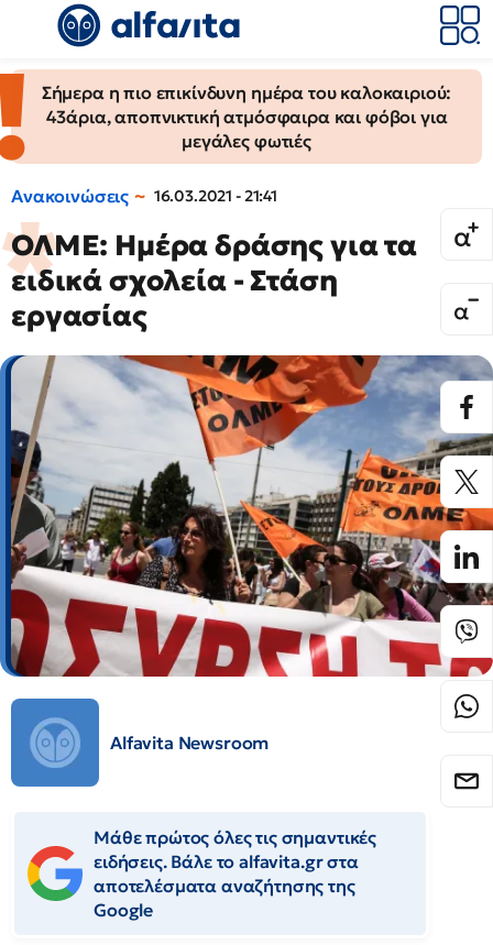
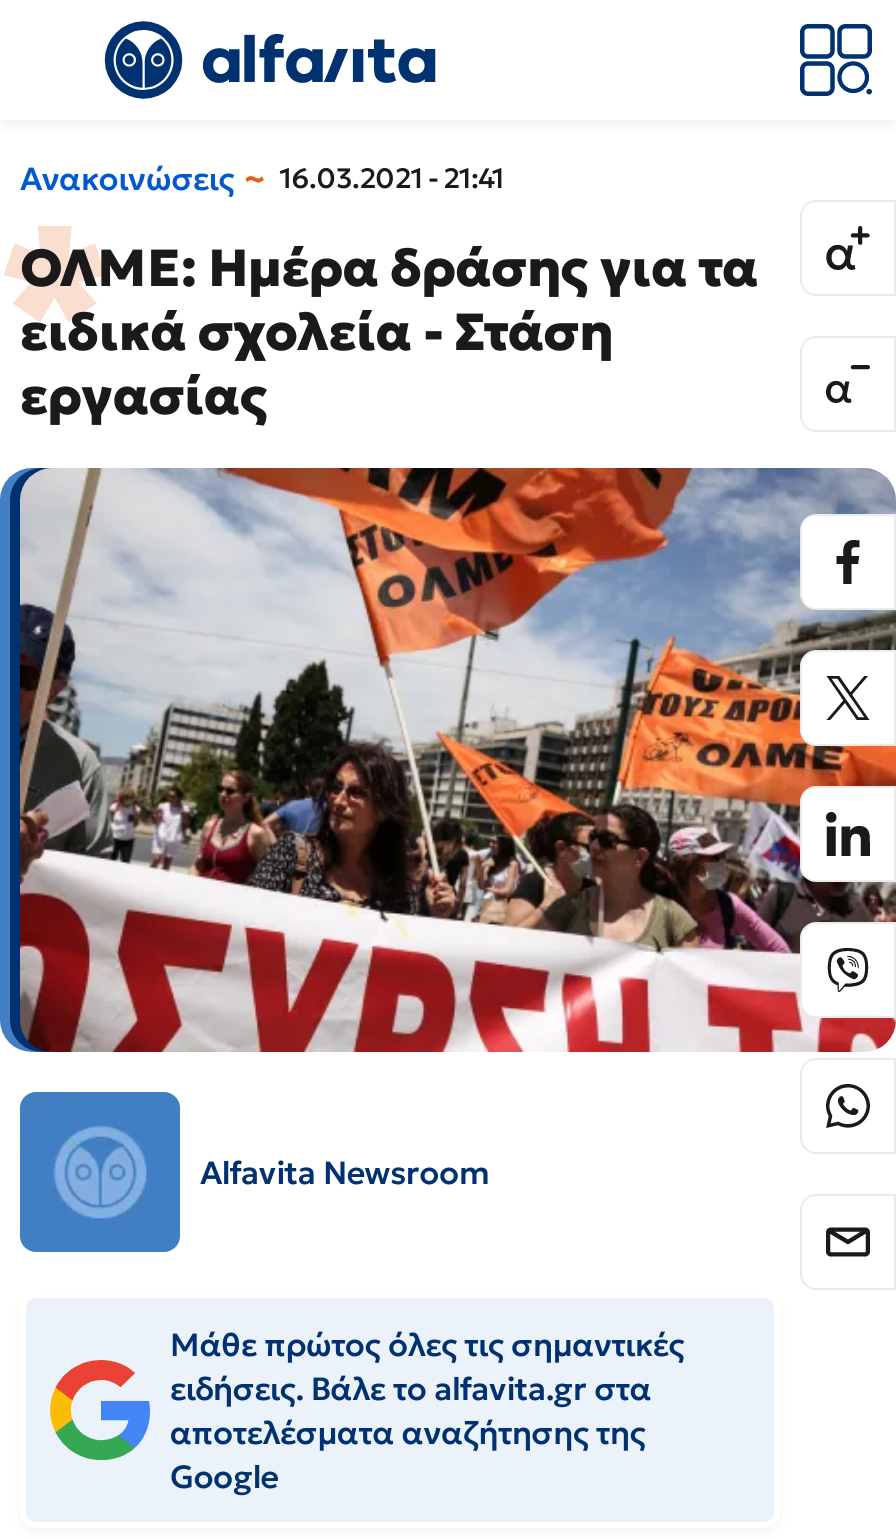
- [image]
- Σήμερα η πιο επικίνδυνη ημέρα του καλοκαιριού:
- 43άρια, αποπνικτική ατμόσφαιρα και φόβοι για
- μεγάλες φωτιές
